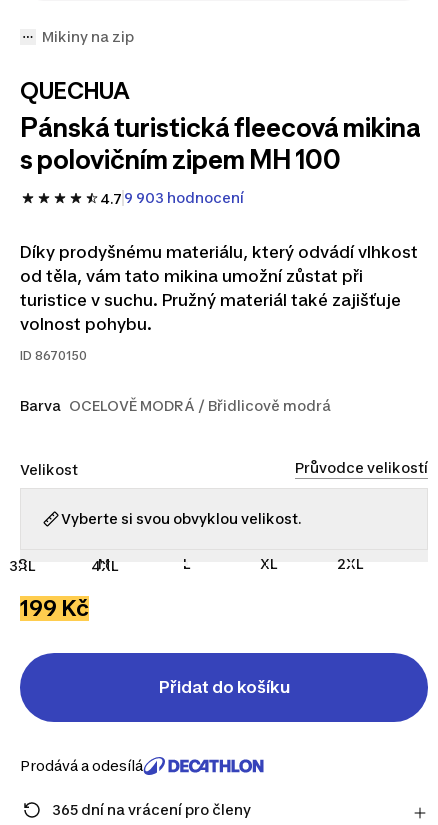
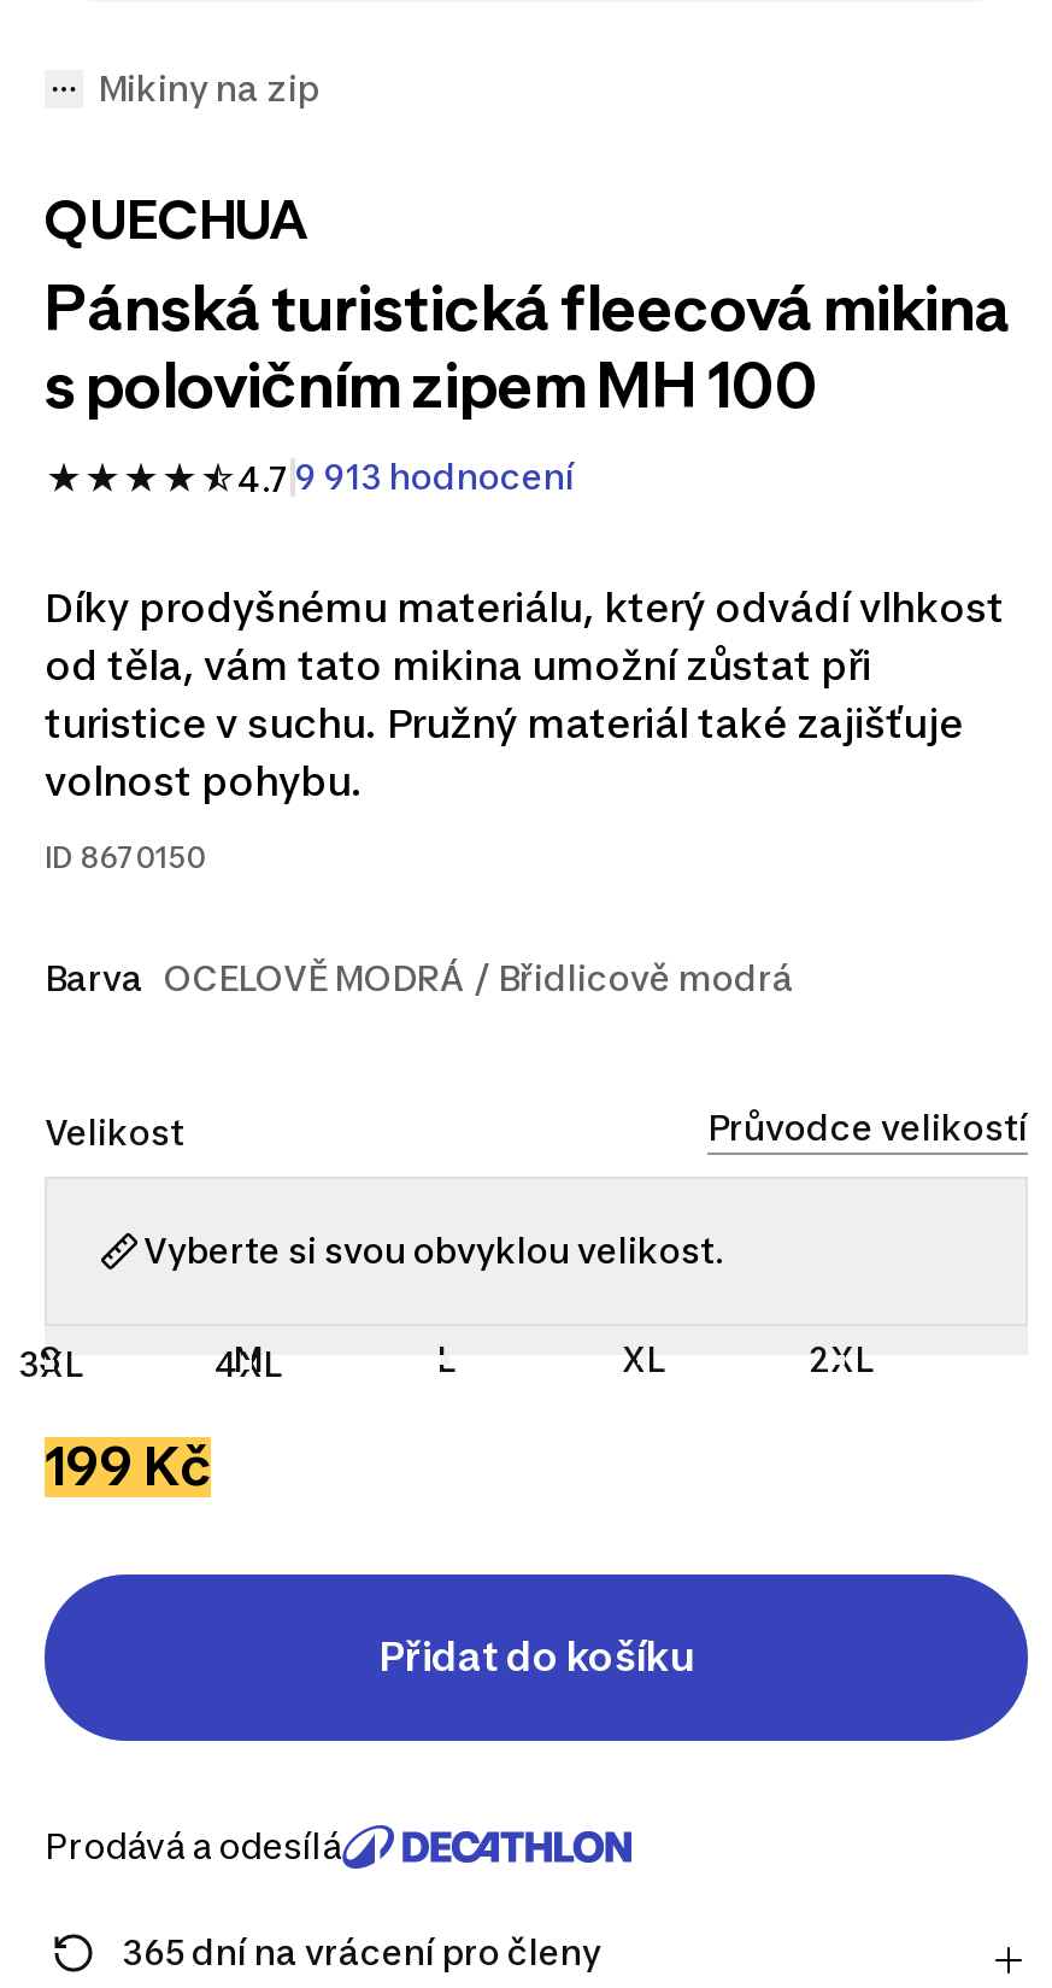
- 4.7 9 903 hodnocení
+ 4.7 9 913 hodnocení
